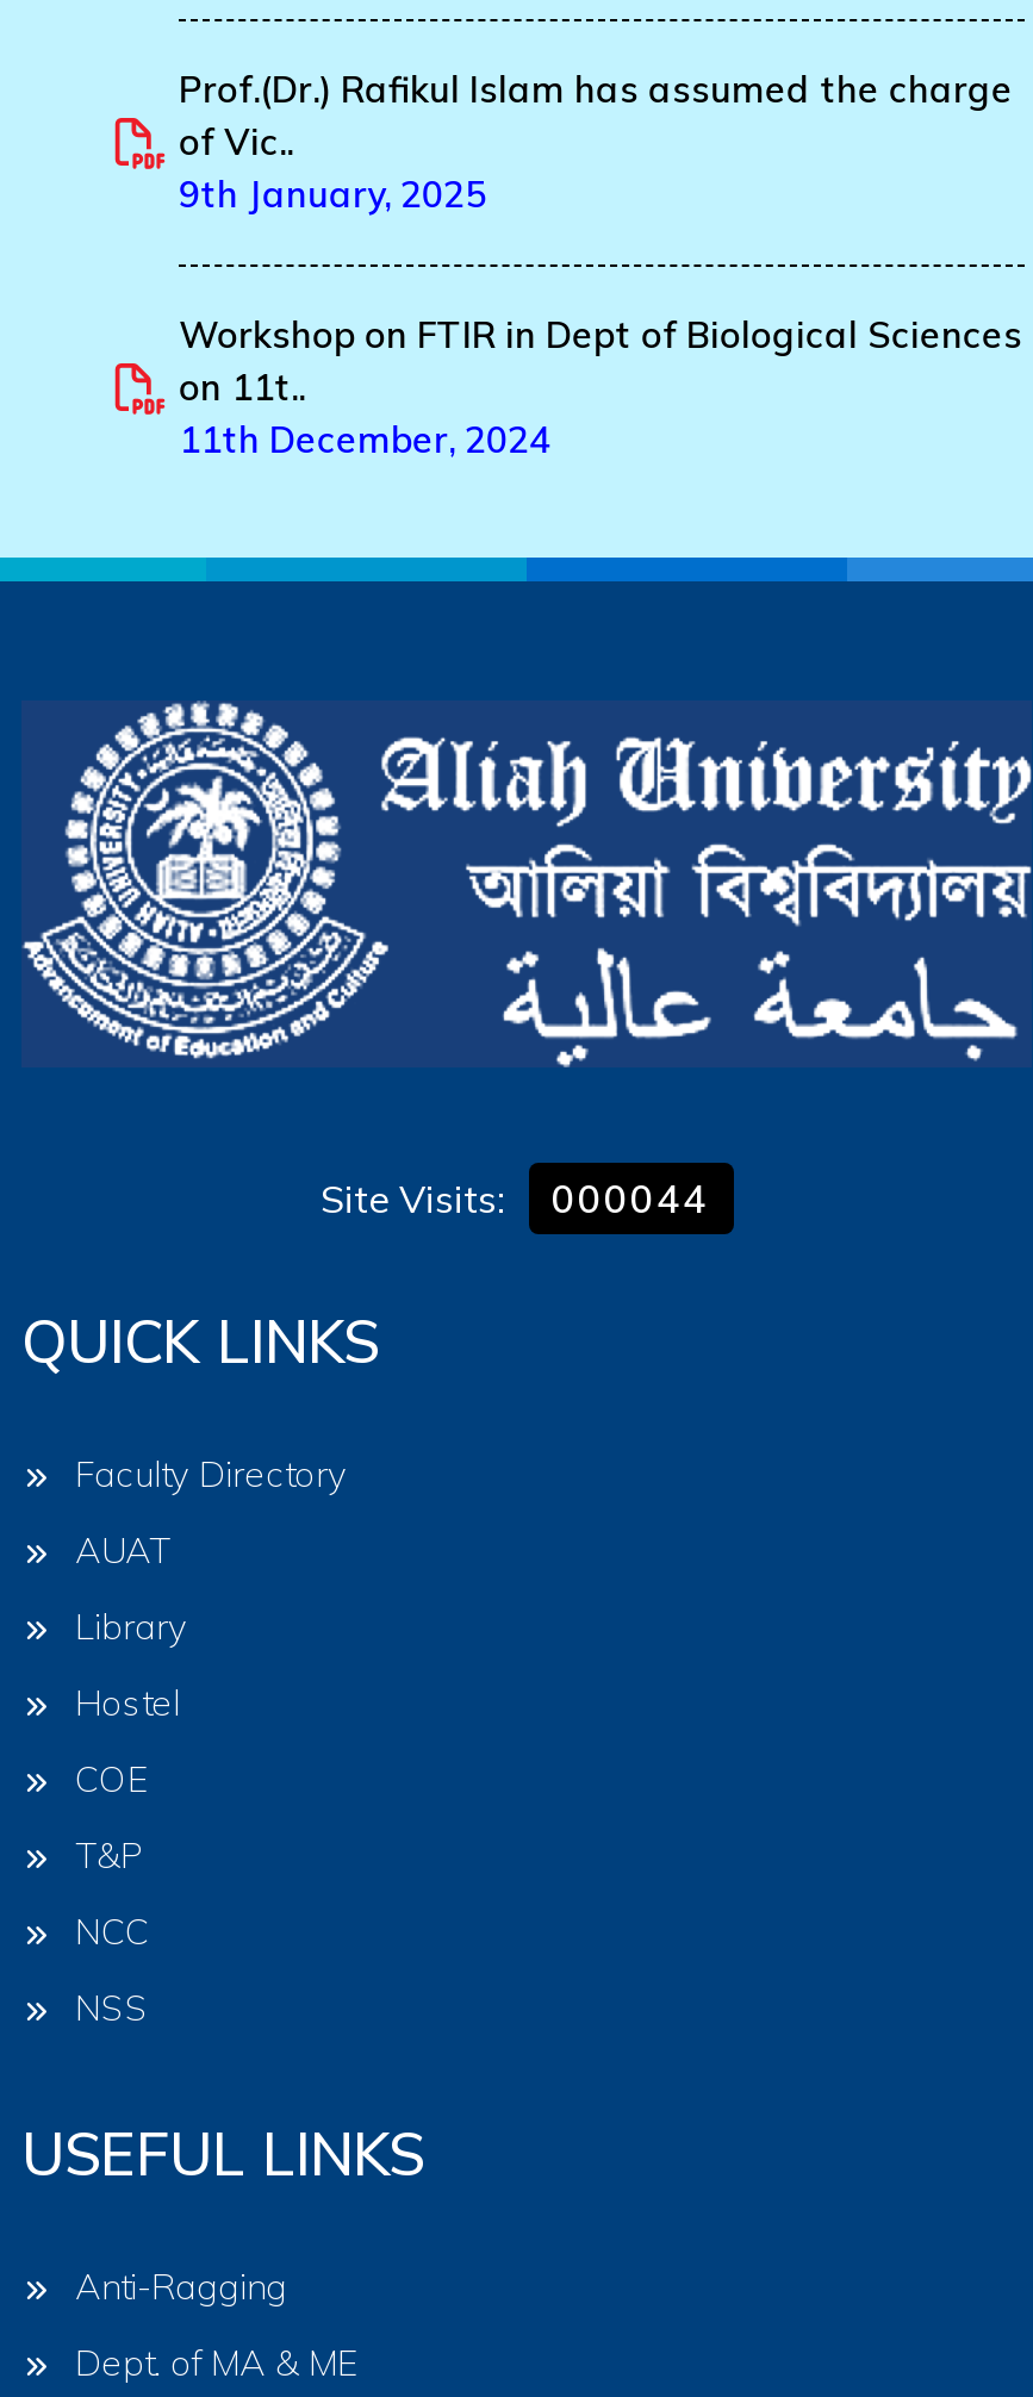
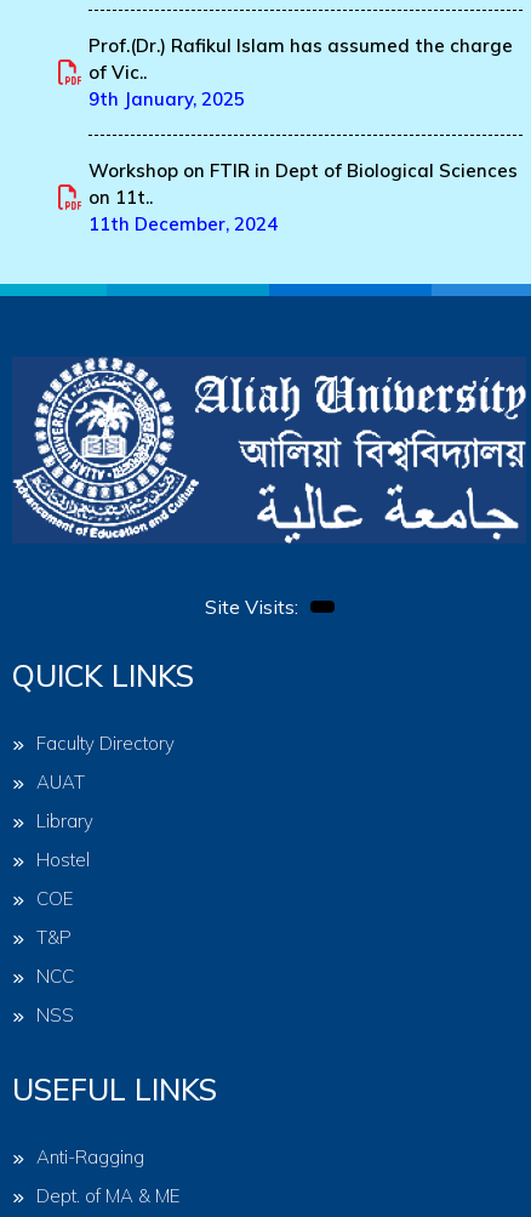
- 000044
